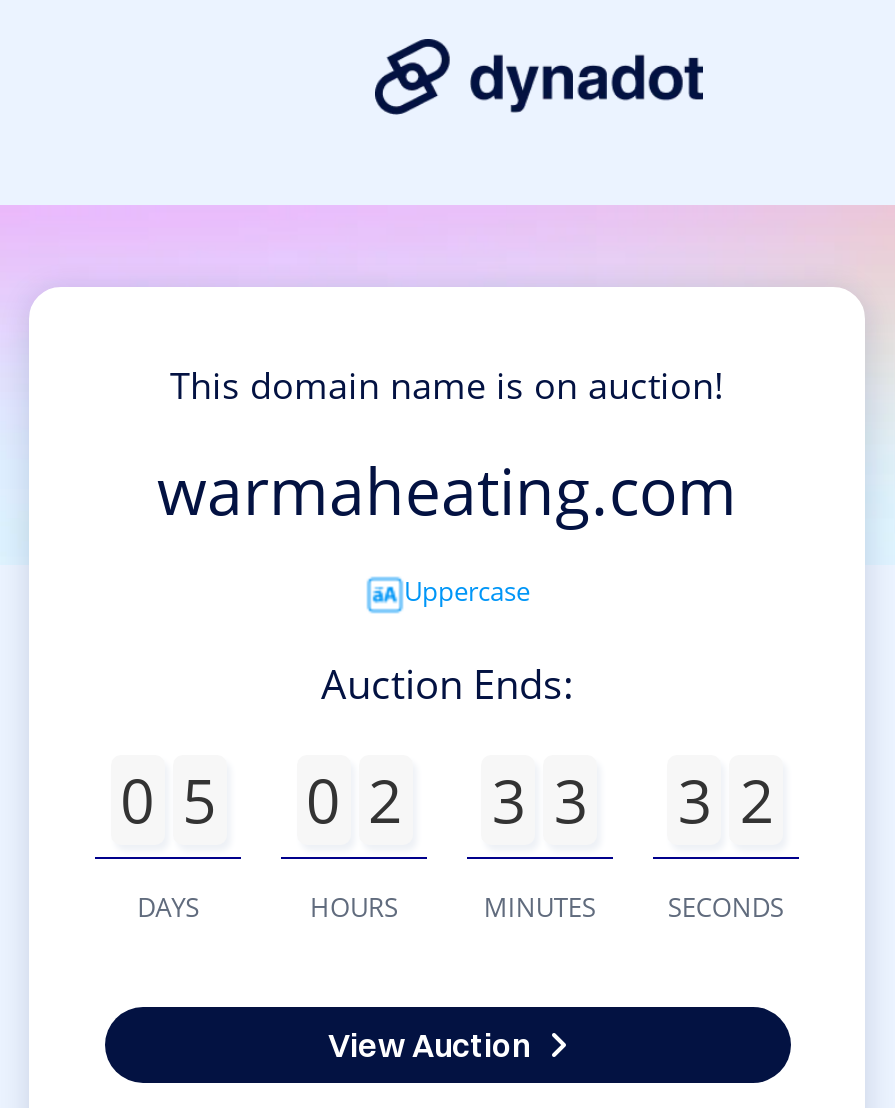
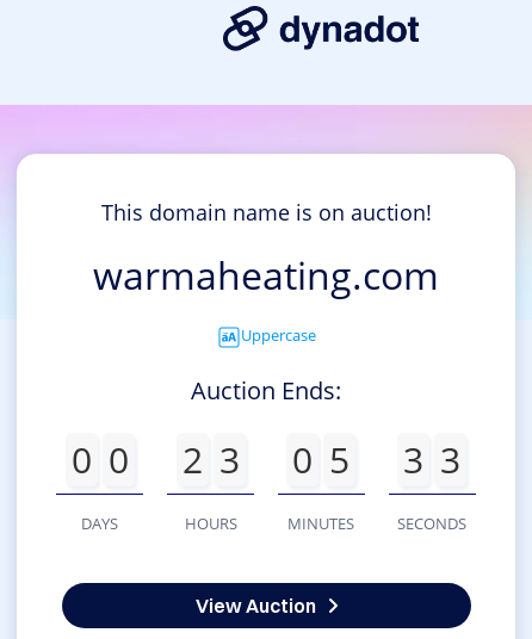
- 0 5
+ 0 0

- 0 2
+ 2 3

- 3 3
+ 0 5

- 3 2
+ 3 3
